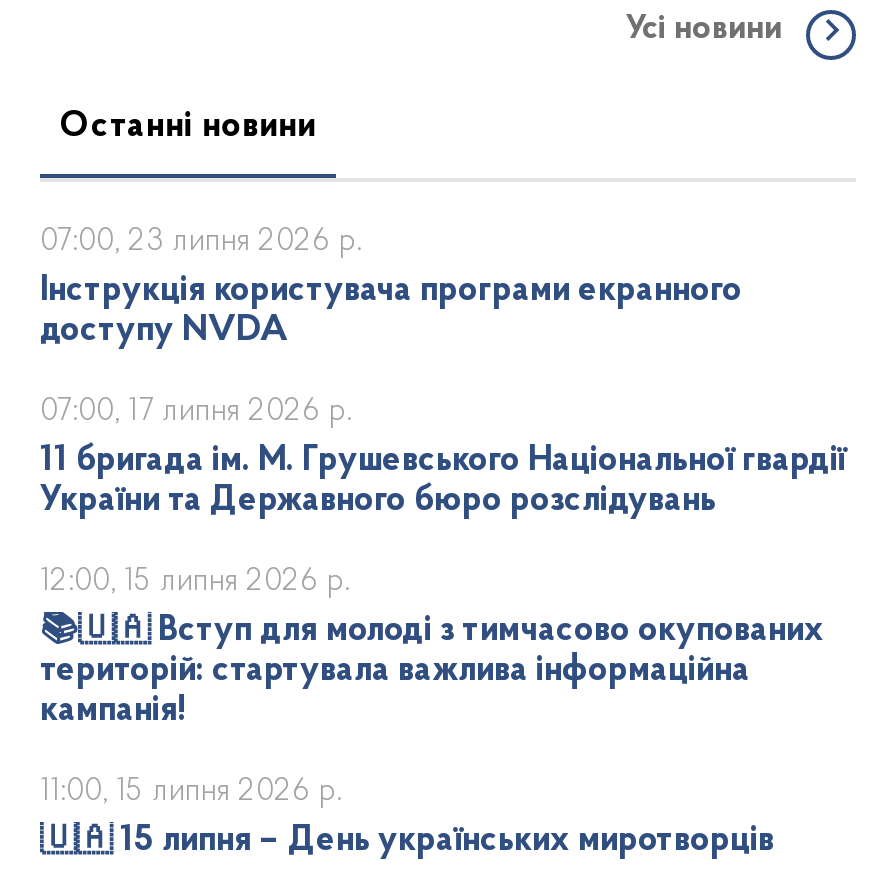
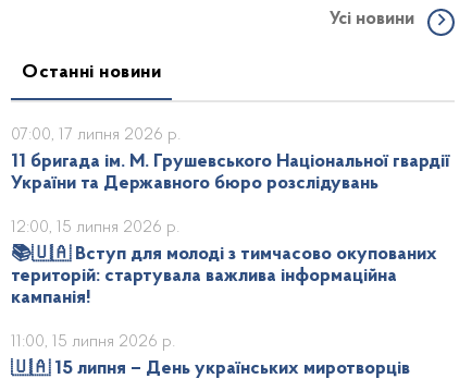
- 07:00, 23 липня 2026 р.

- Інструкція користувача програми екранного
- доступу NVDA
